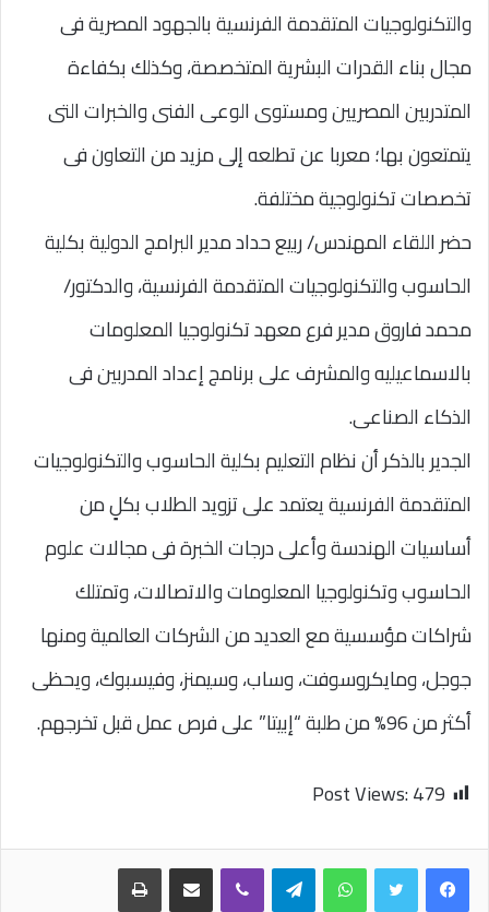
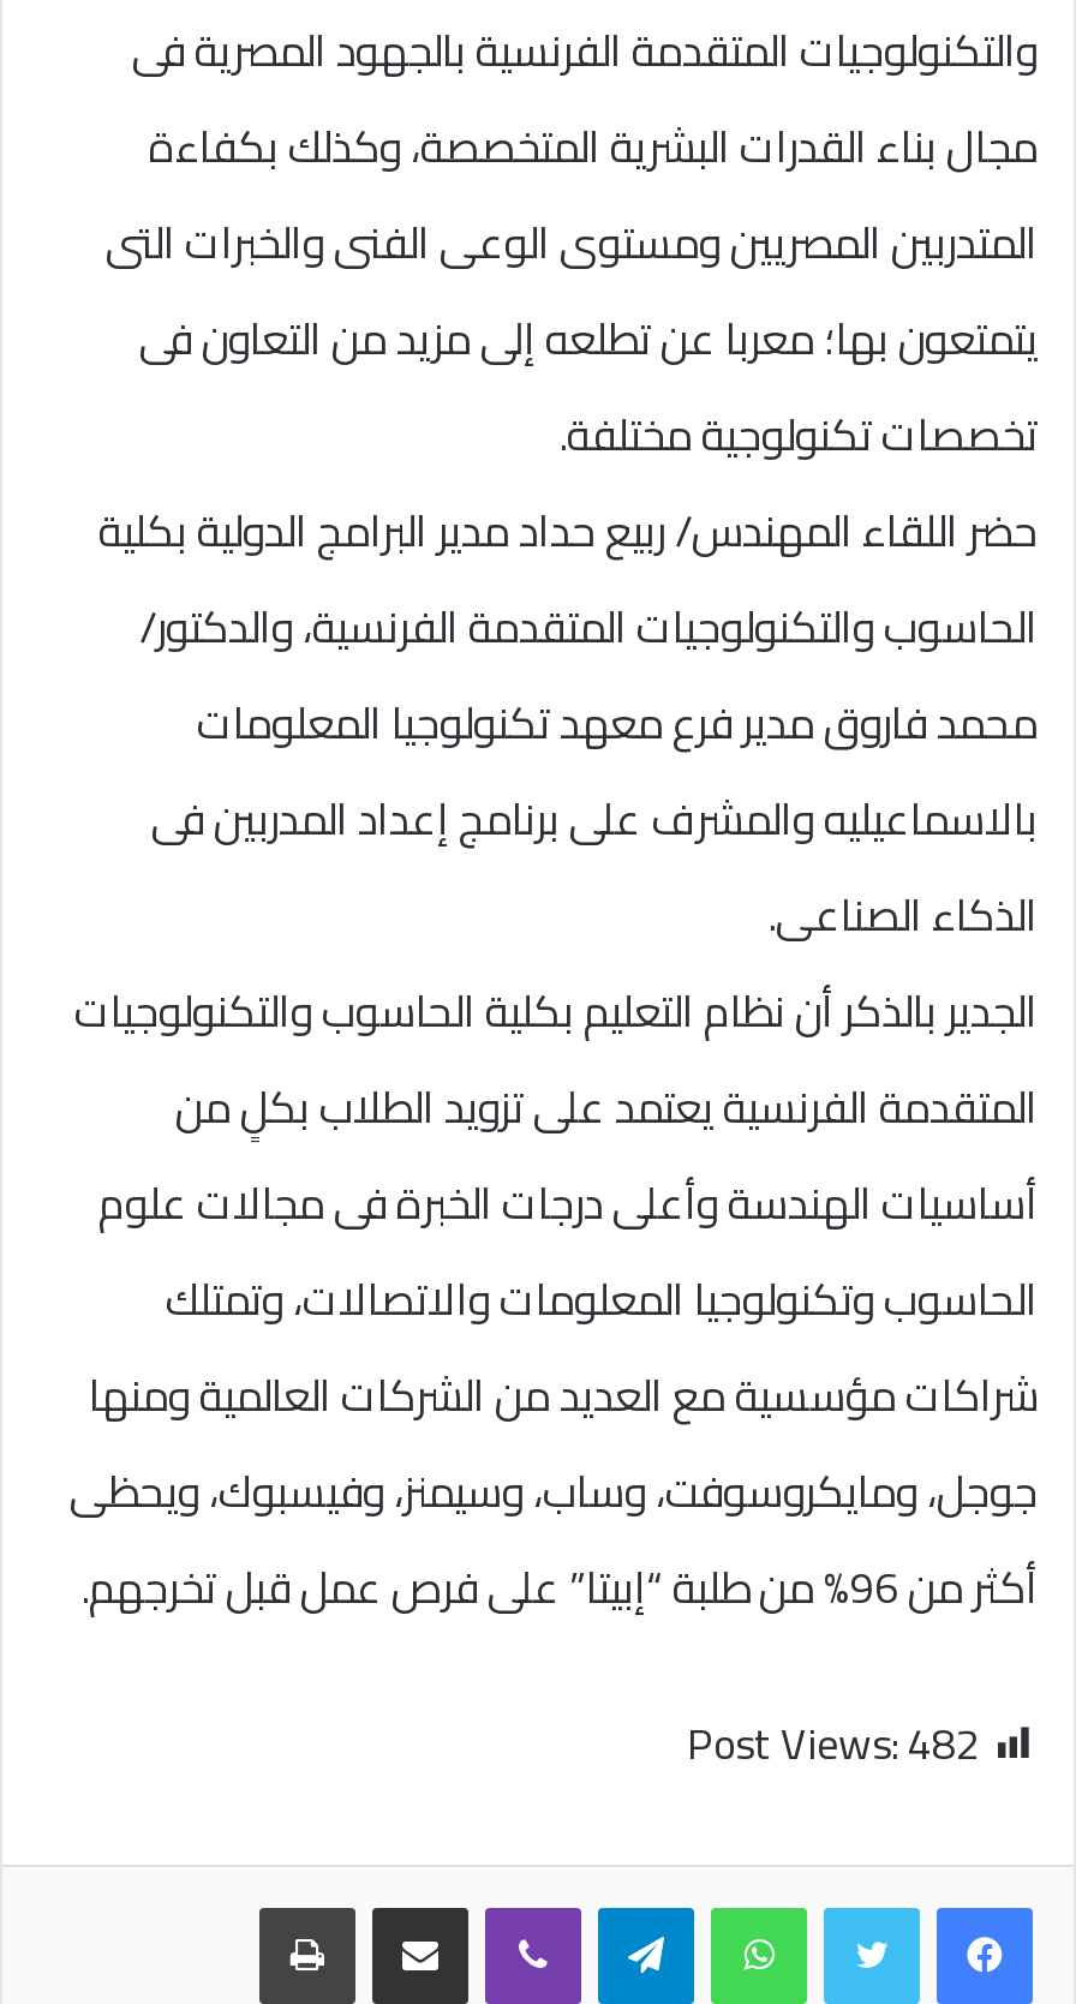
- Post Views: 479
+ Post Views: 482
